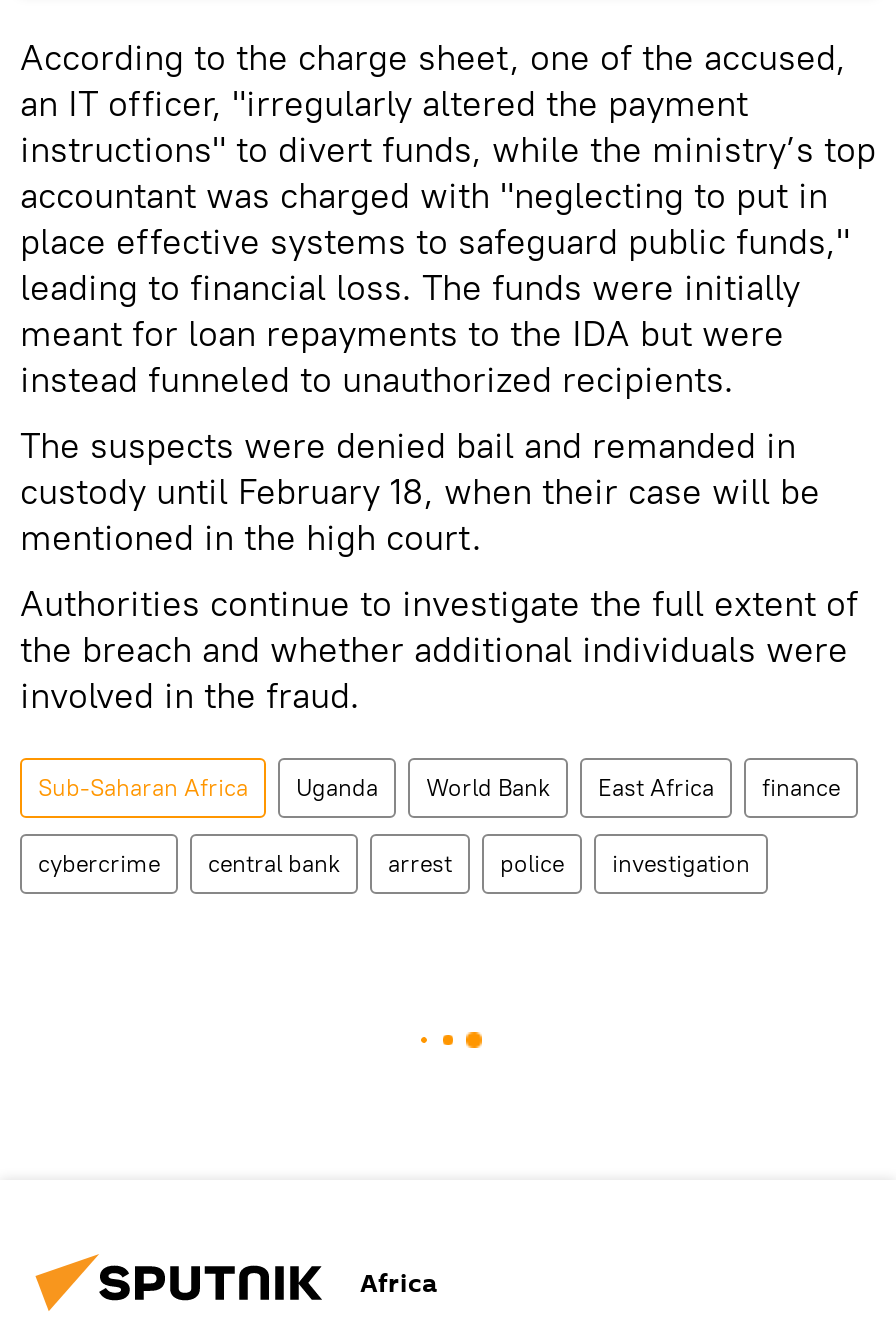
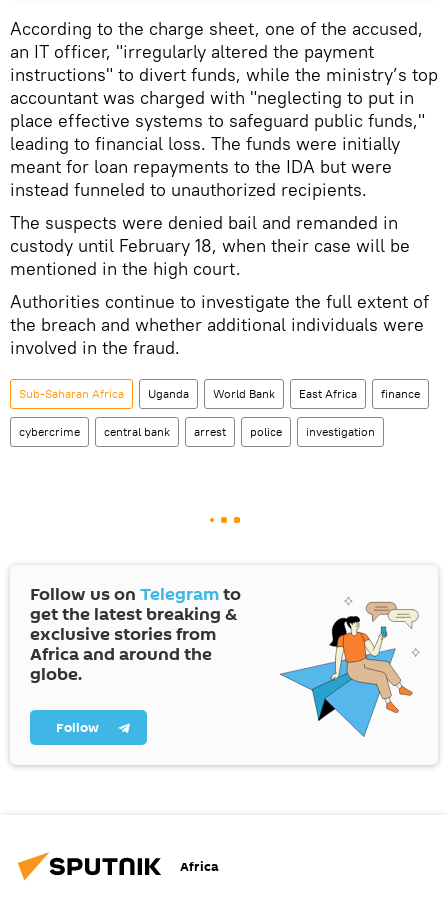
+ [image]
+ Follow us on Telegram to
+ get the latest breaking &
+ exclusive stories from
+ Africa and around the
+ globe.
+ Follow
